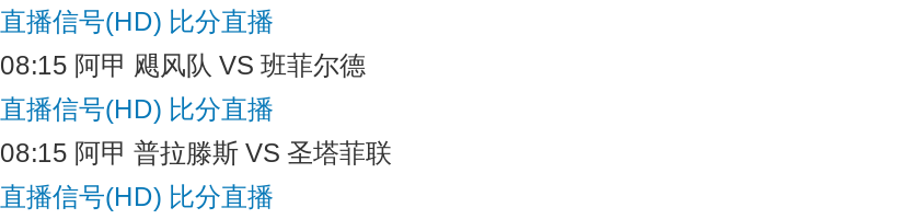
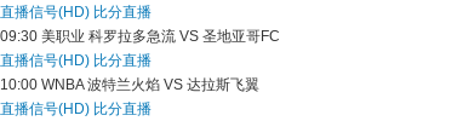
- 08:15 阿甲飓风队 VS 班菲尔德
+ 09:30 美职业科罗拉多急流 VS 圣地亚哥FC

- 08:15 阿甲普拉滕斯 VS 圣塔菲联
+ 10:00 WNBA波特兰火焰 VS 达拉斯飞翼
